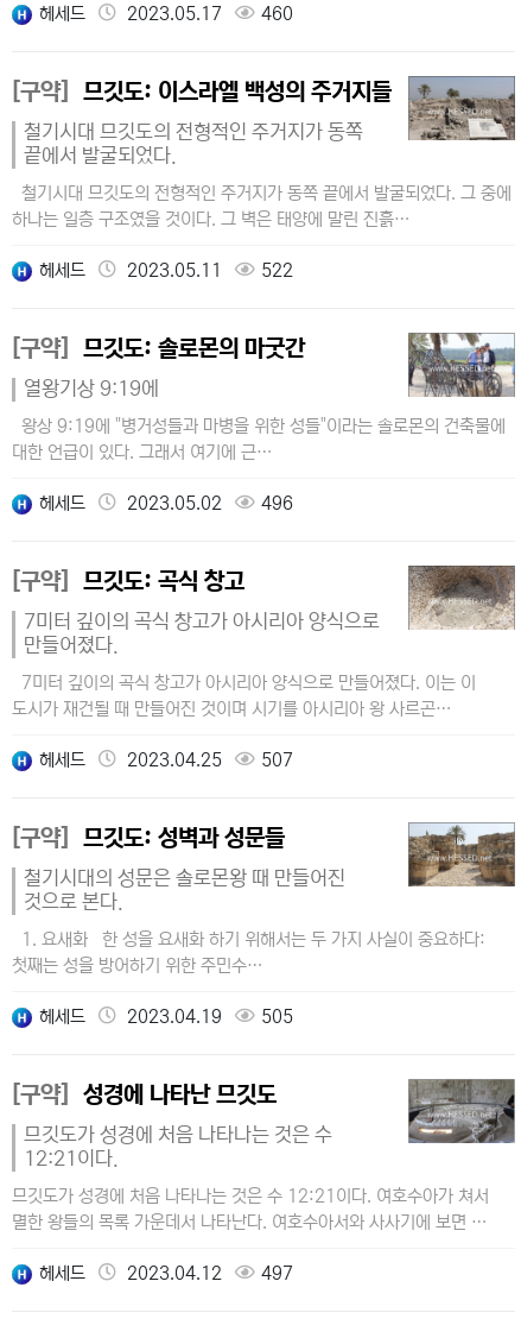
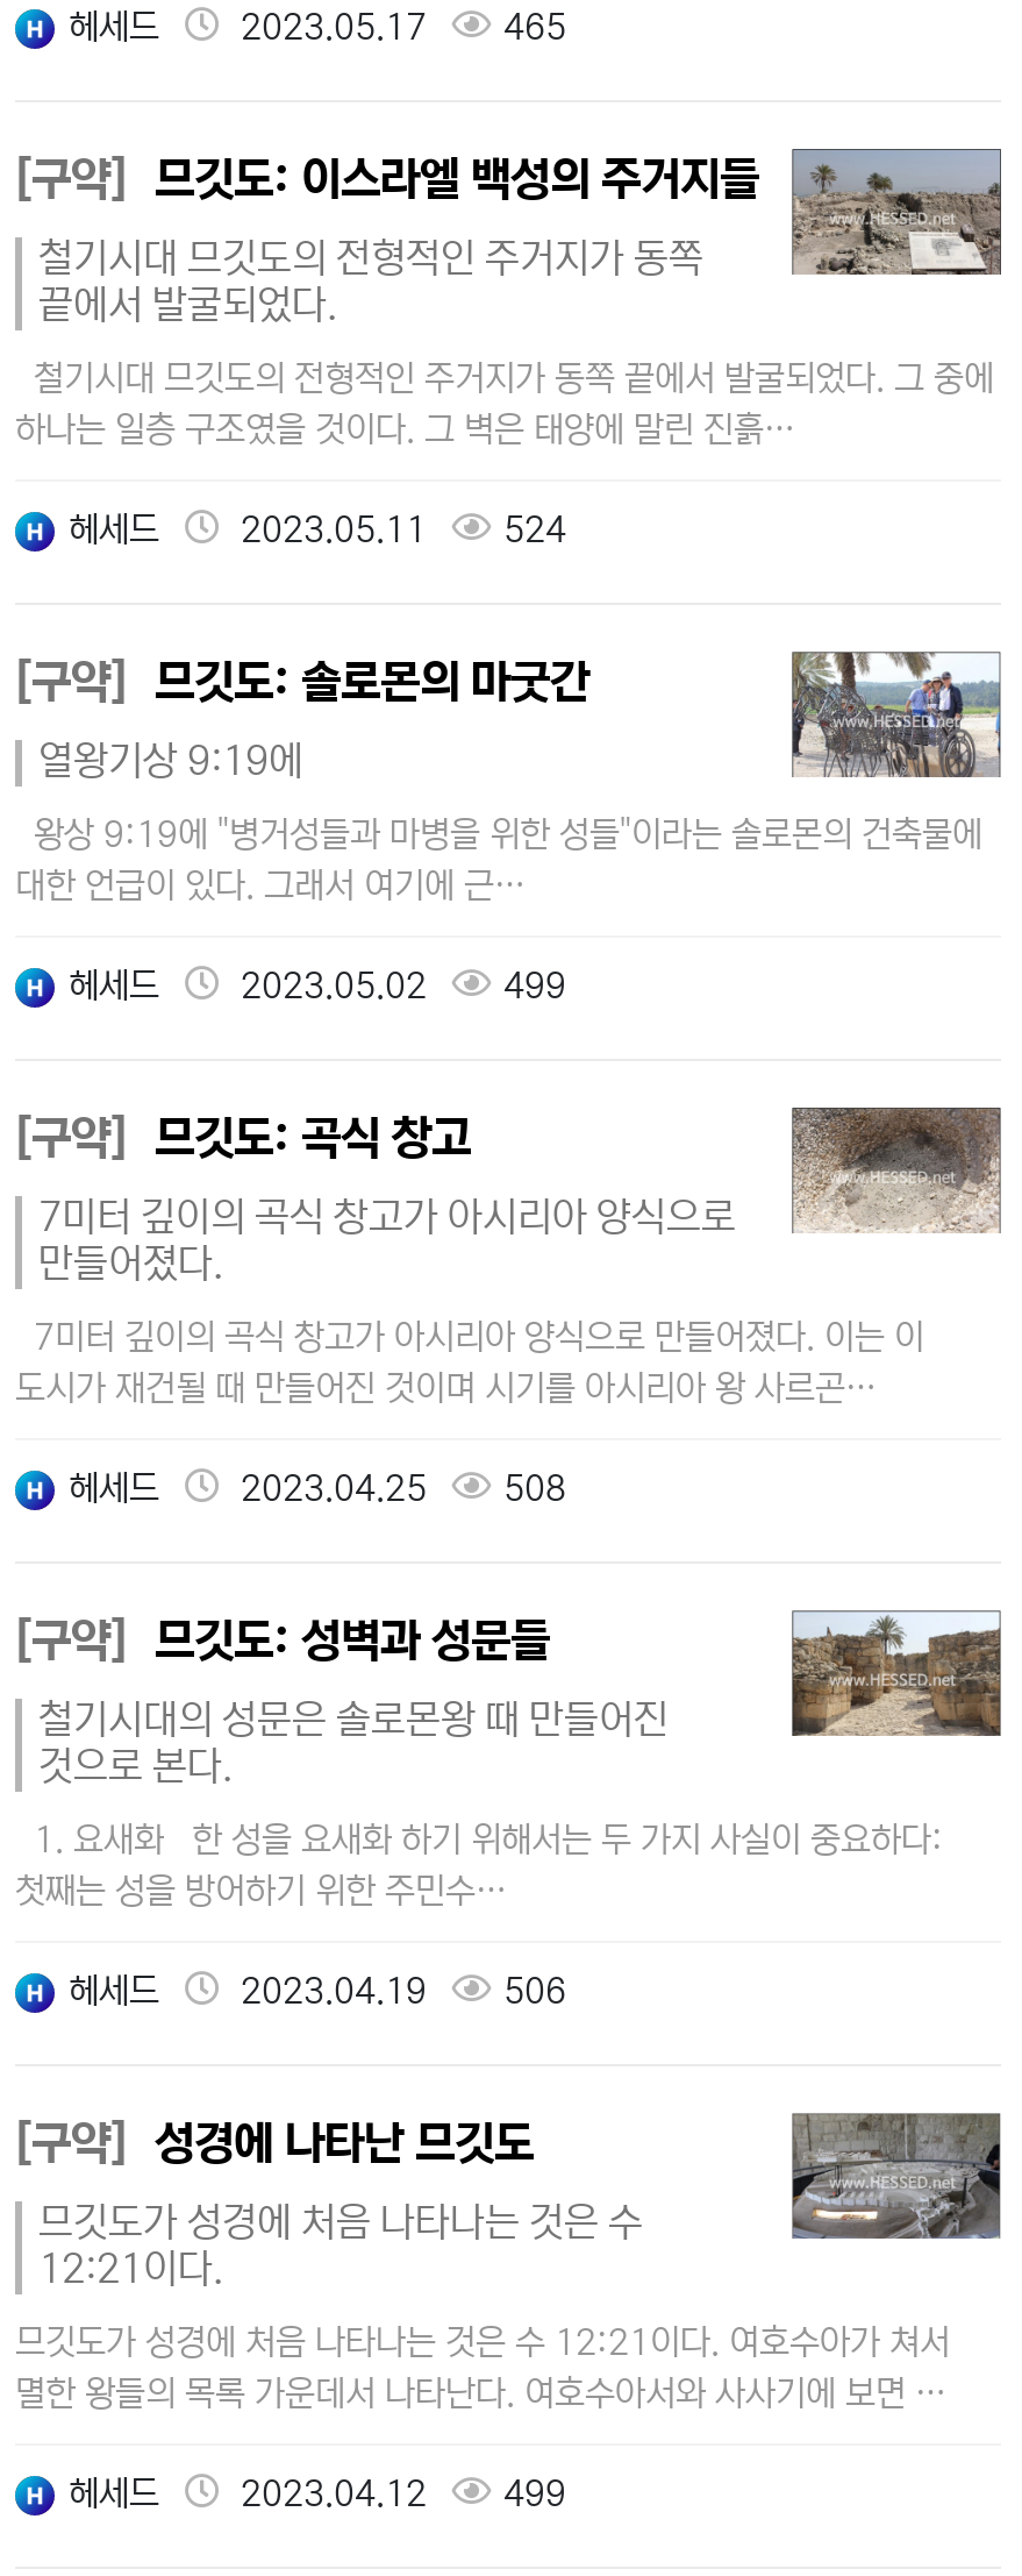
- 헤세드 2023.05.17 460
+ 헤세드 2023.05.17 465

- 헤세드 2023.05.11 522
+ 헤세드 2023.05.11 524

- 헤세드 2023.05.02 496
+ 헤세드 2023.05.02 499

- 헤세드 2023.04.25 507
+ 헤세드 2023.04.25 508

- 헤세드 2023.04.19 505
+ 헤세드 2023.04.19 506

- 헤세드 2023.04.12 497
+ 헤세드 2023.04.12 499
